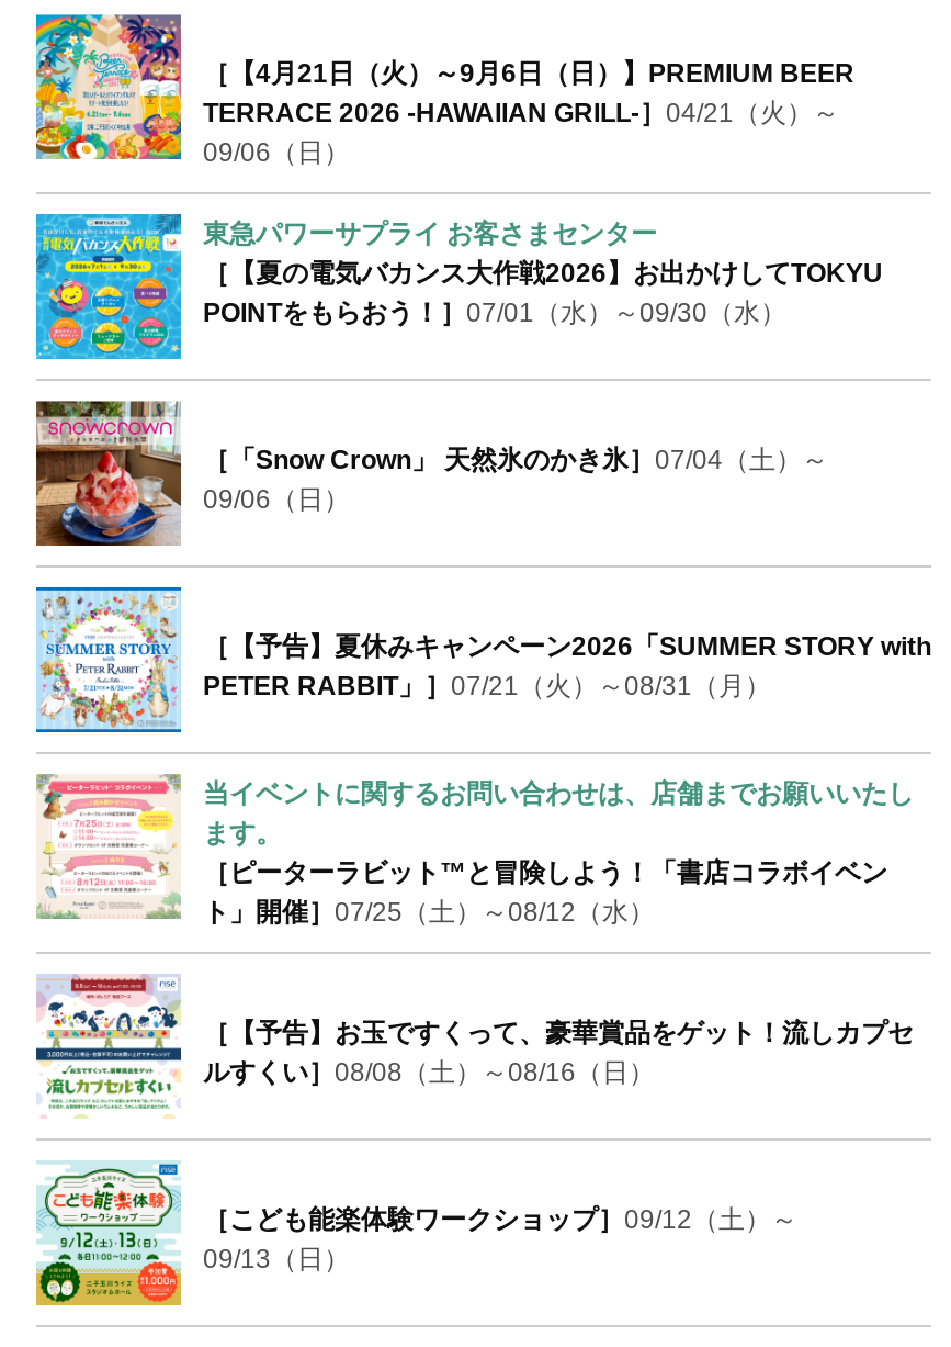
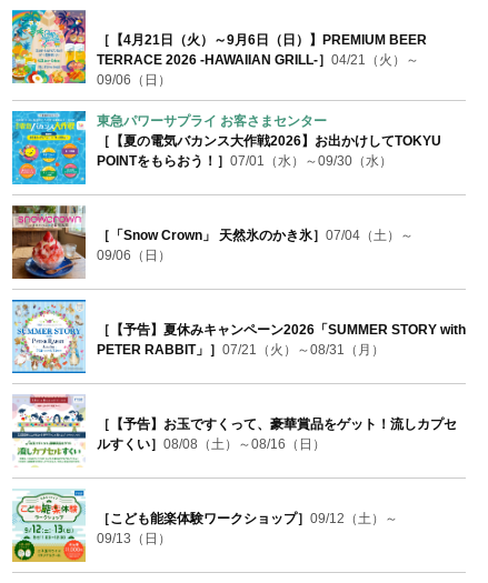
- [image]
- 当イベントに関するお問い合わせは、店舗までお願いいたし
- ます。
- ［ピーターラビット™と冒険しよう！「書店コラボイベン
- ト」開催］07/25（土）～08/12（水）
